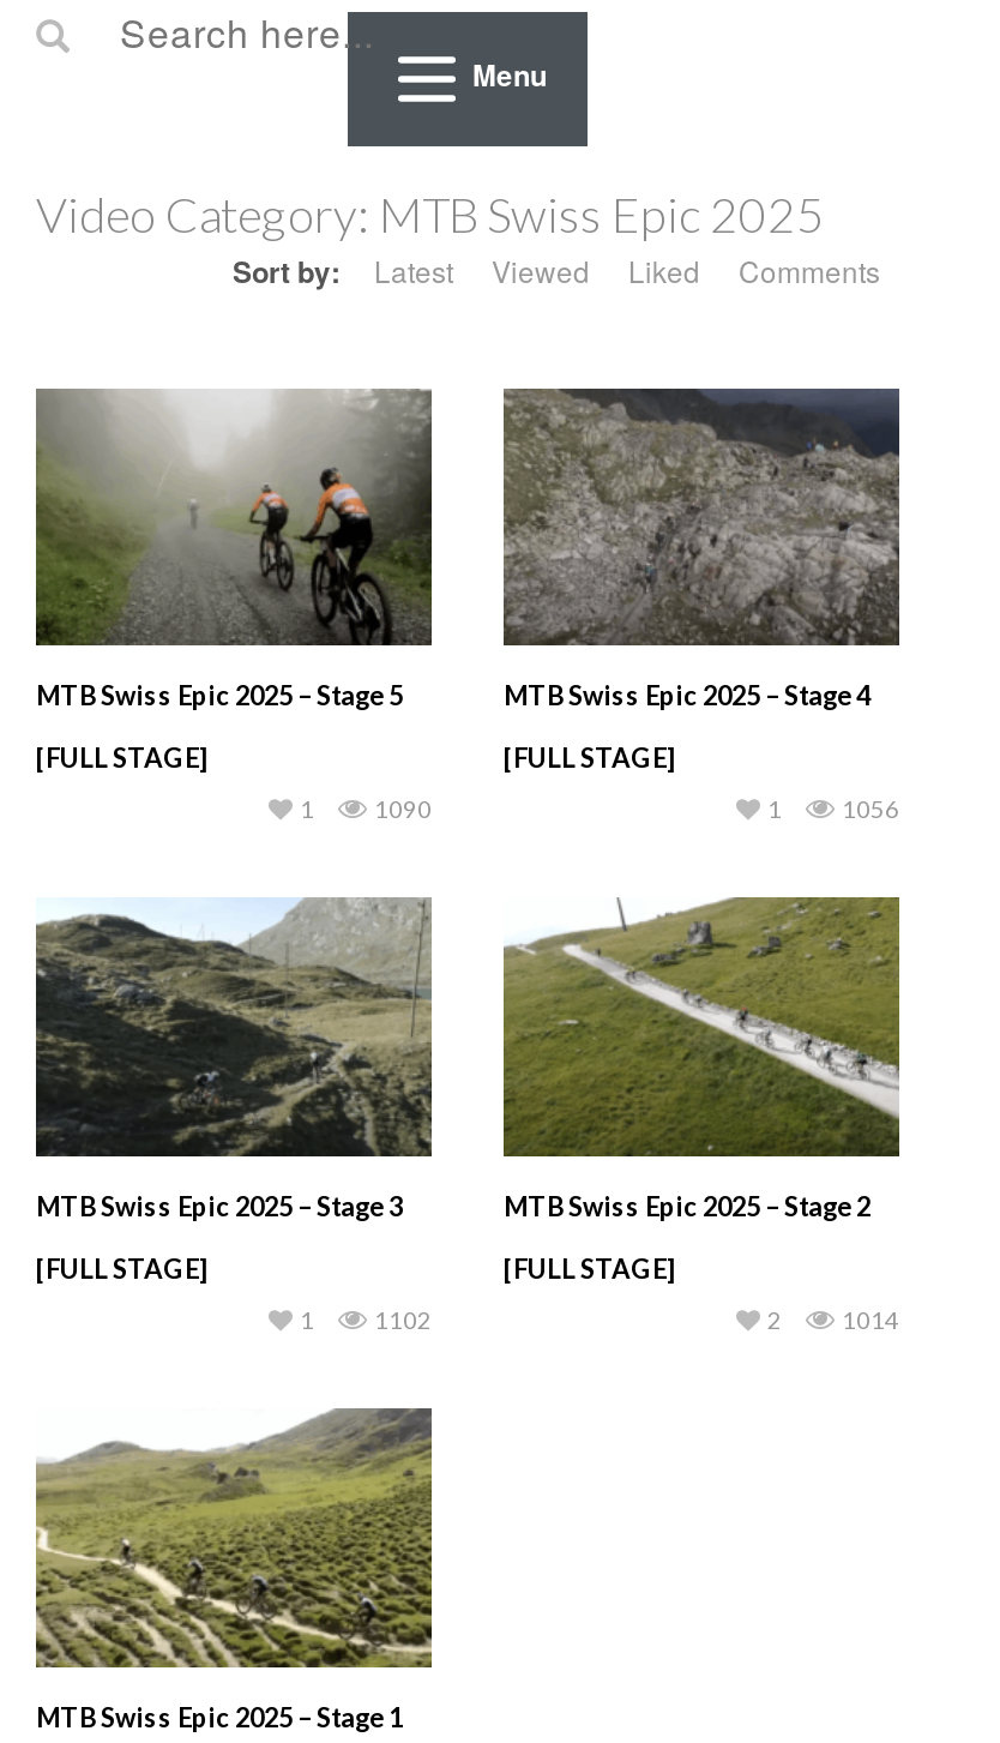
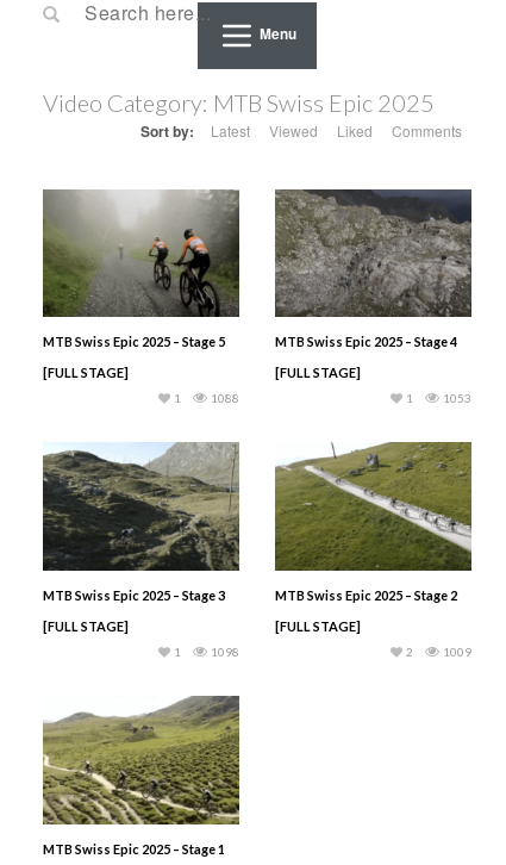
- 1090
+ 1088

- 1056
+ 1053

- 1102
+ 1098

- 1014
+ 1009
